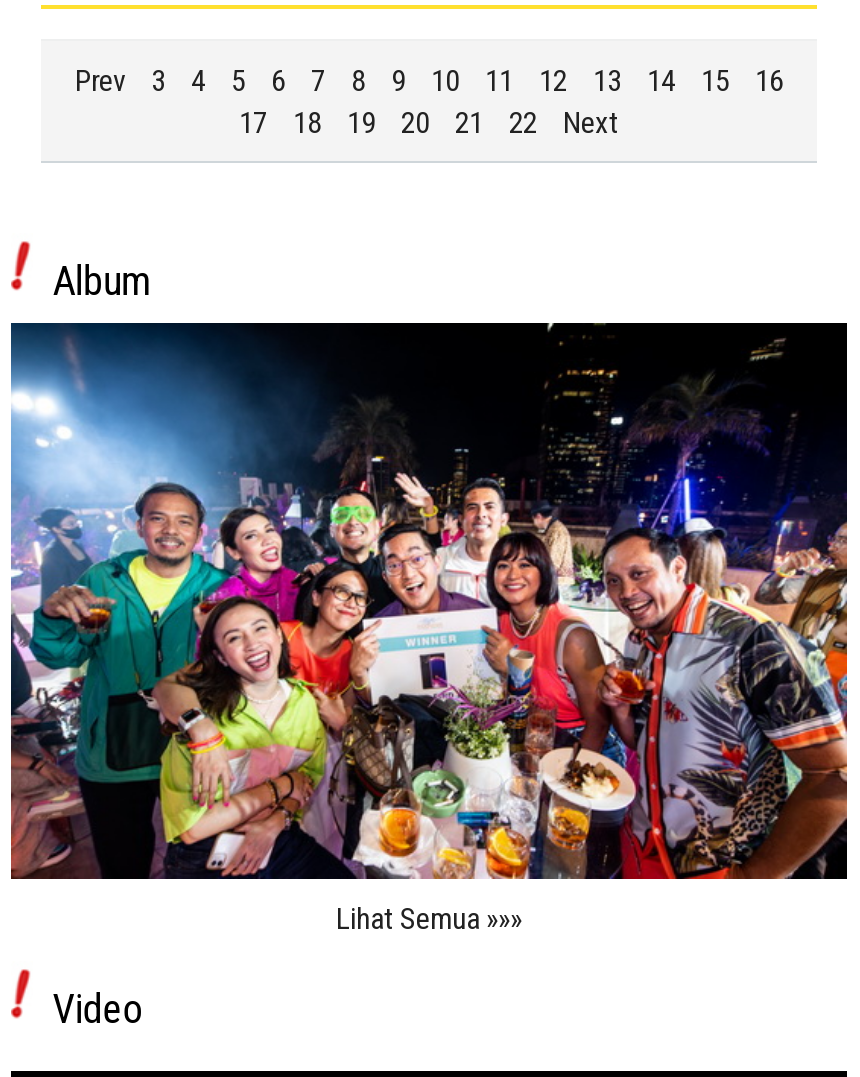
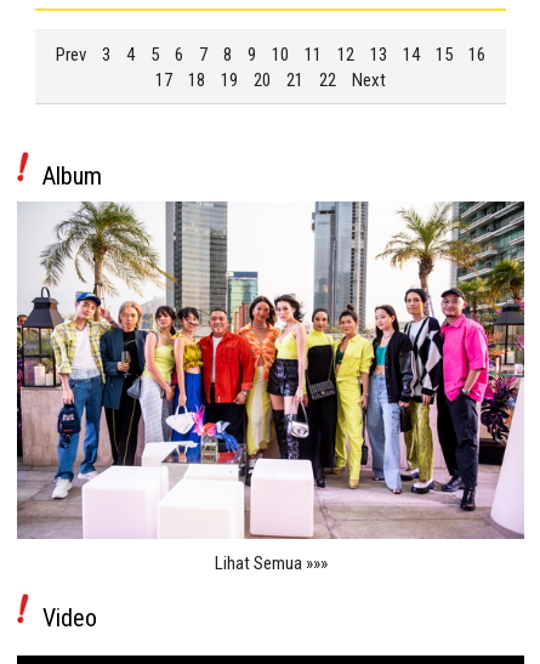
- [image]
+ [image]
